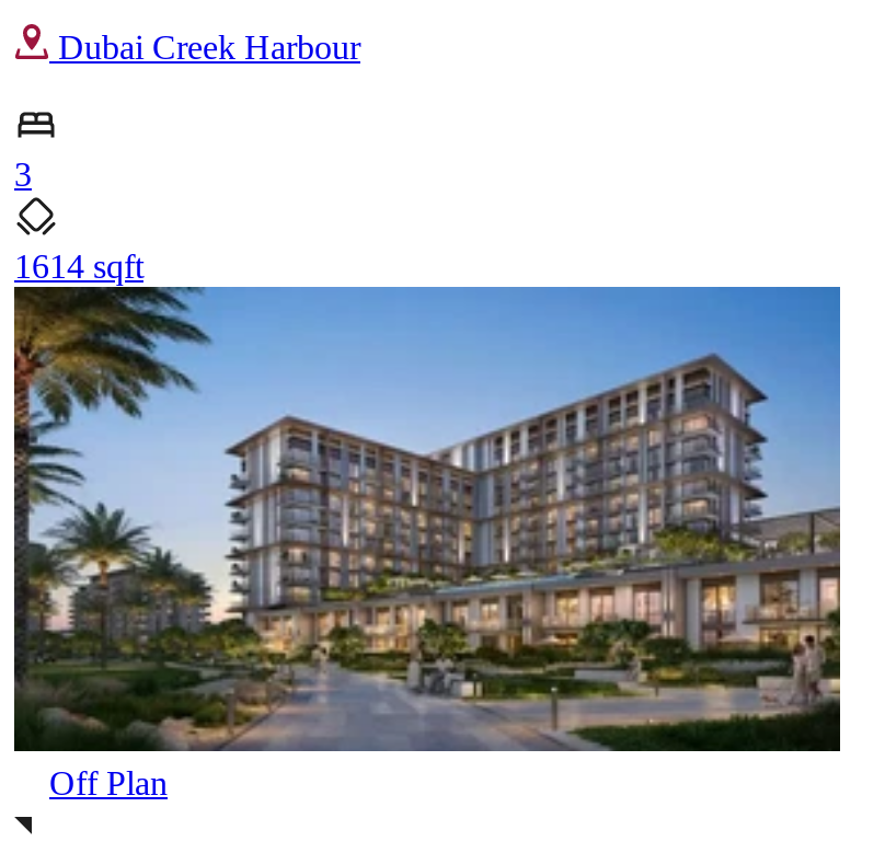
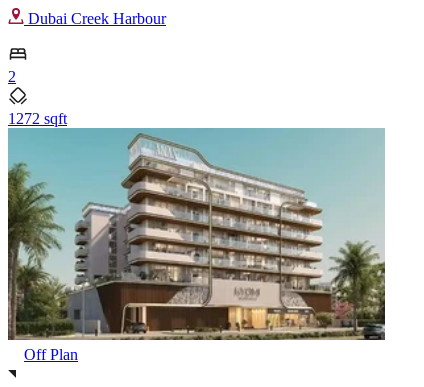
- 3
+ 2

- 1614 sqft
+ 1272 sqft

- [image]
+ [image]
